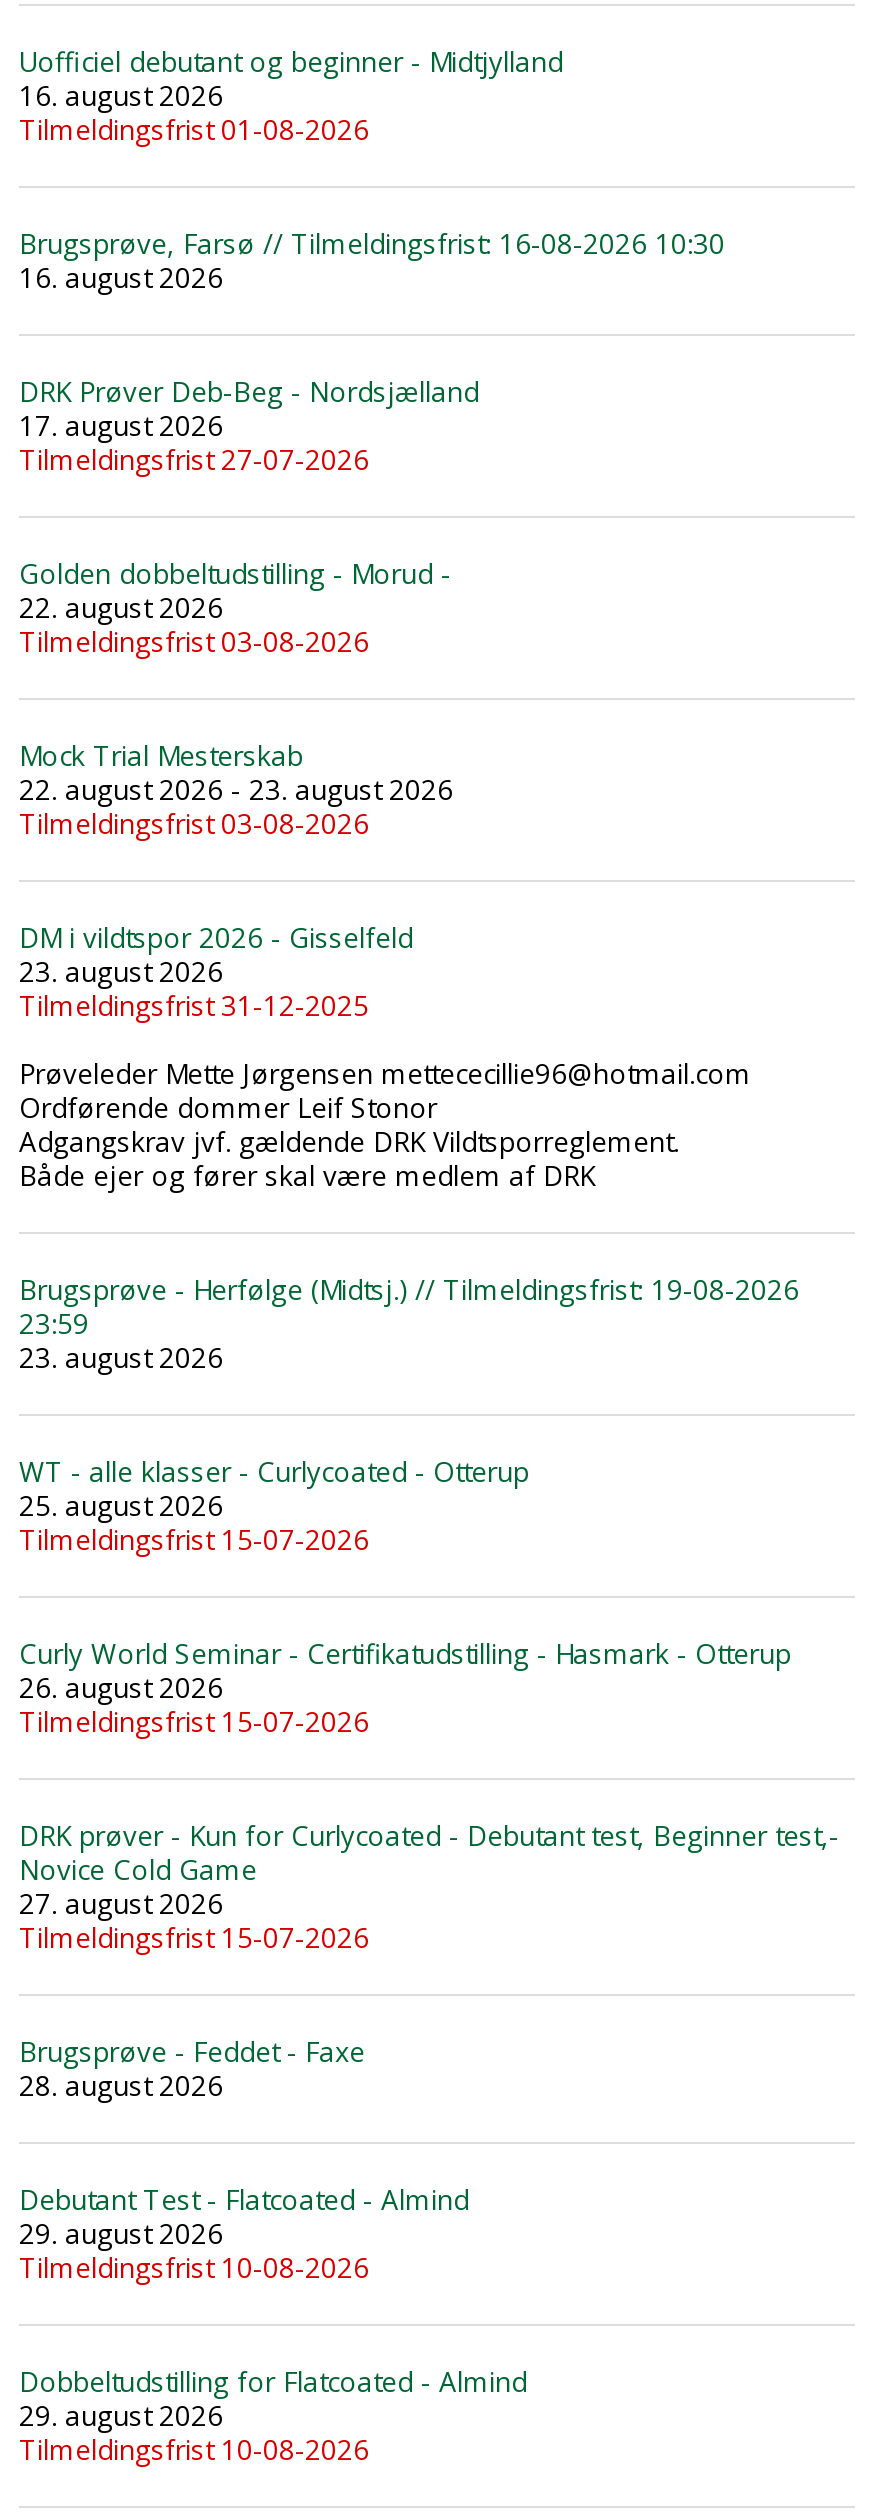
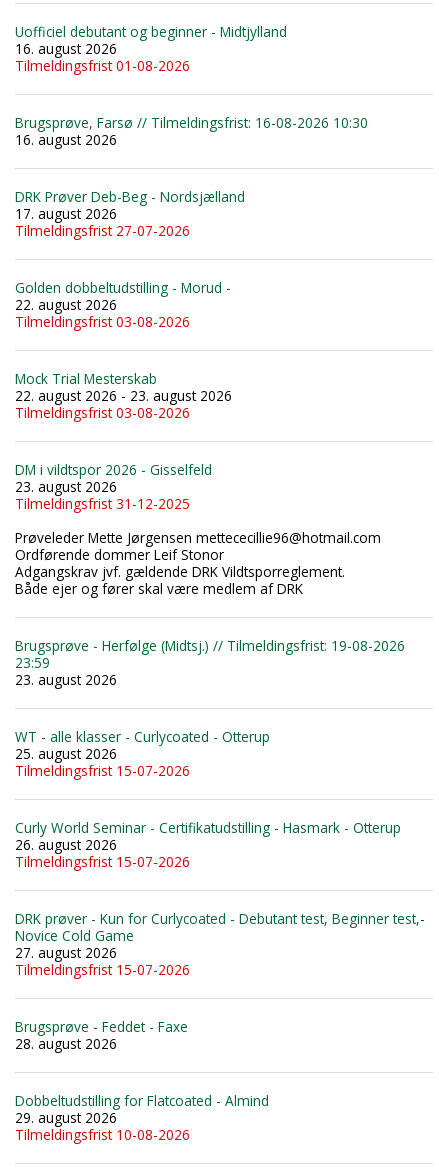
- Debutant Test - Flatcoated - Almind
- 29. august 2026
- Tilmeldingsfrist 10-08-2026
